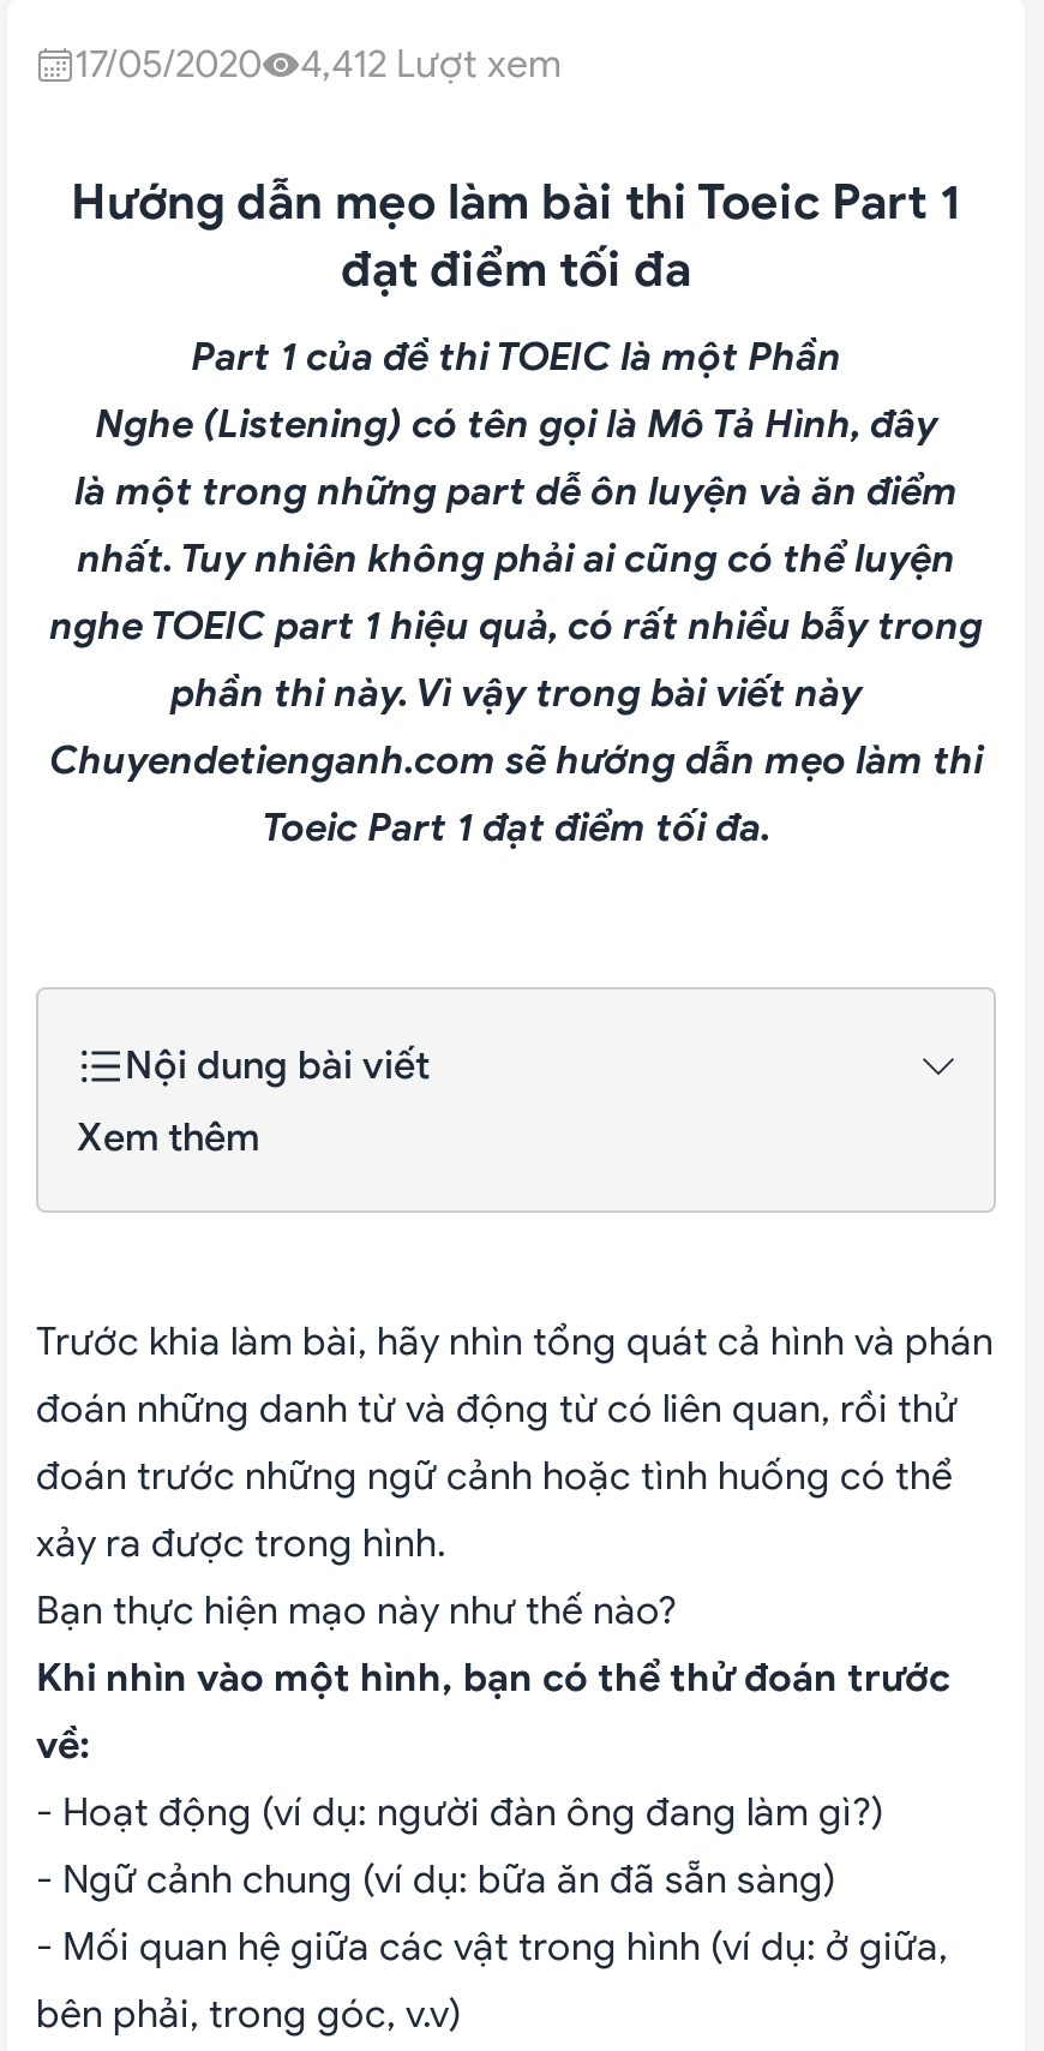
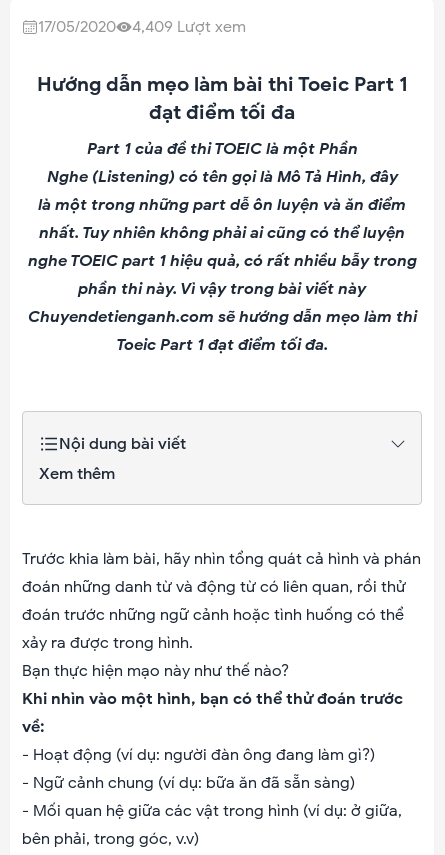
- 17/05/2020 4,412 Lượt xem
+ 17/05/2020 4,409 Lượt xem
